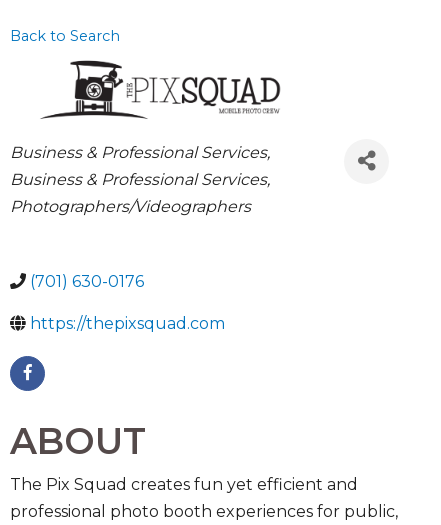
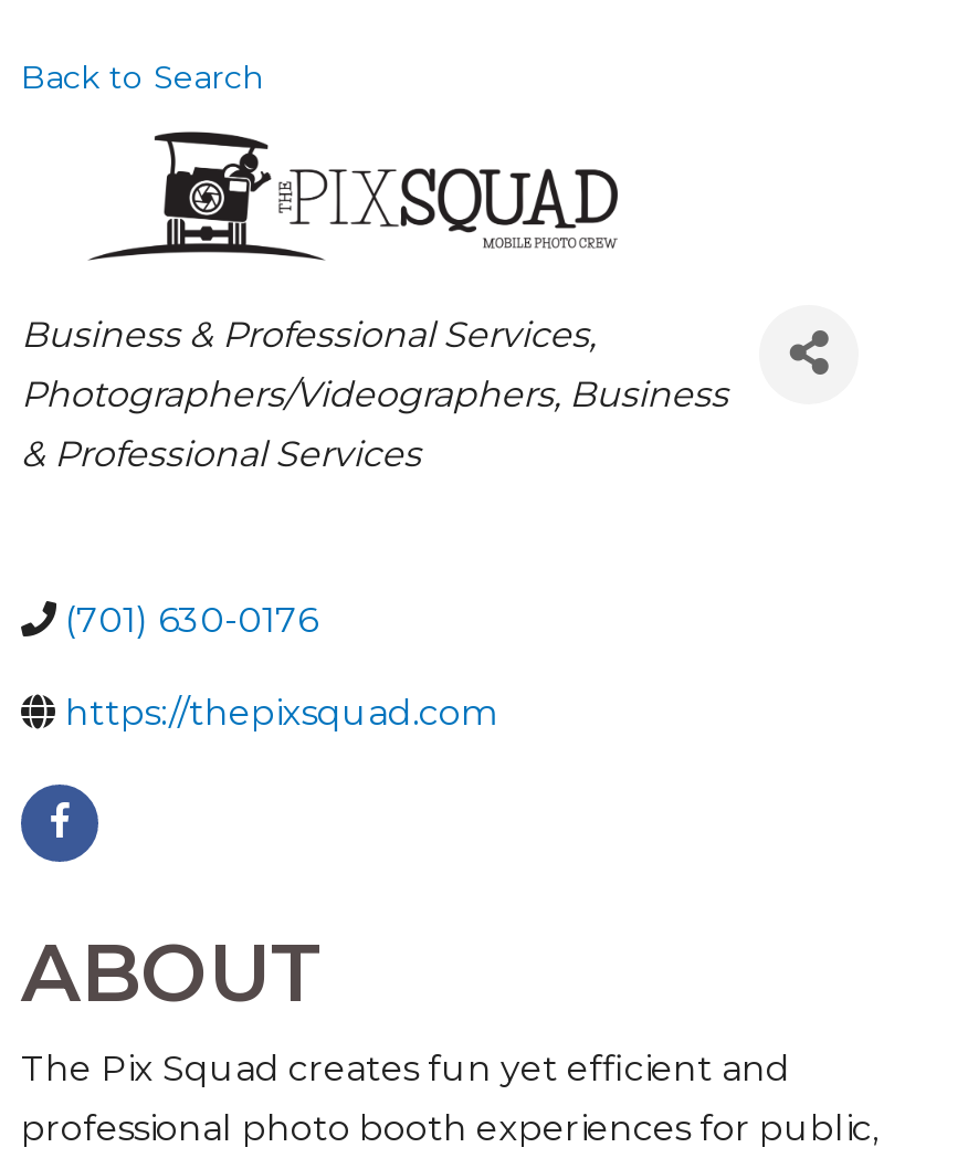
- Business & Professional Services
- Photographers/Videographers
+ Photographers/Videographers Business
+ & Professional Services
